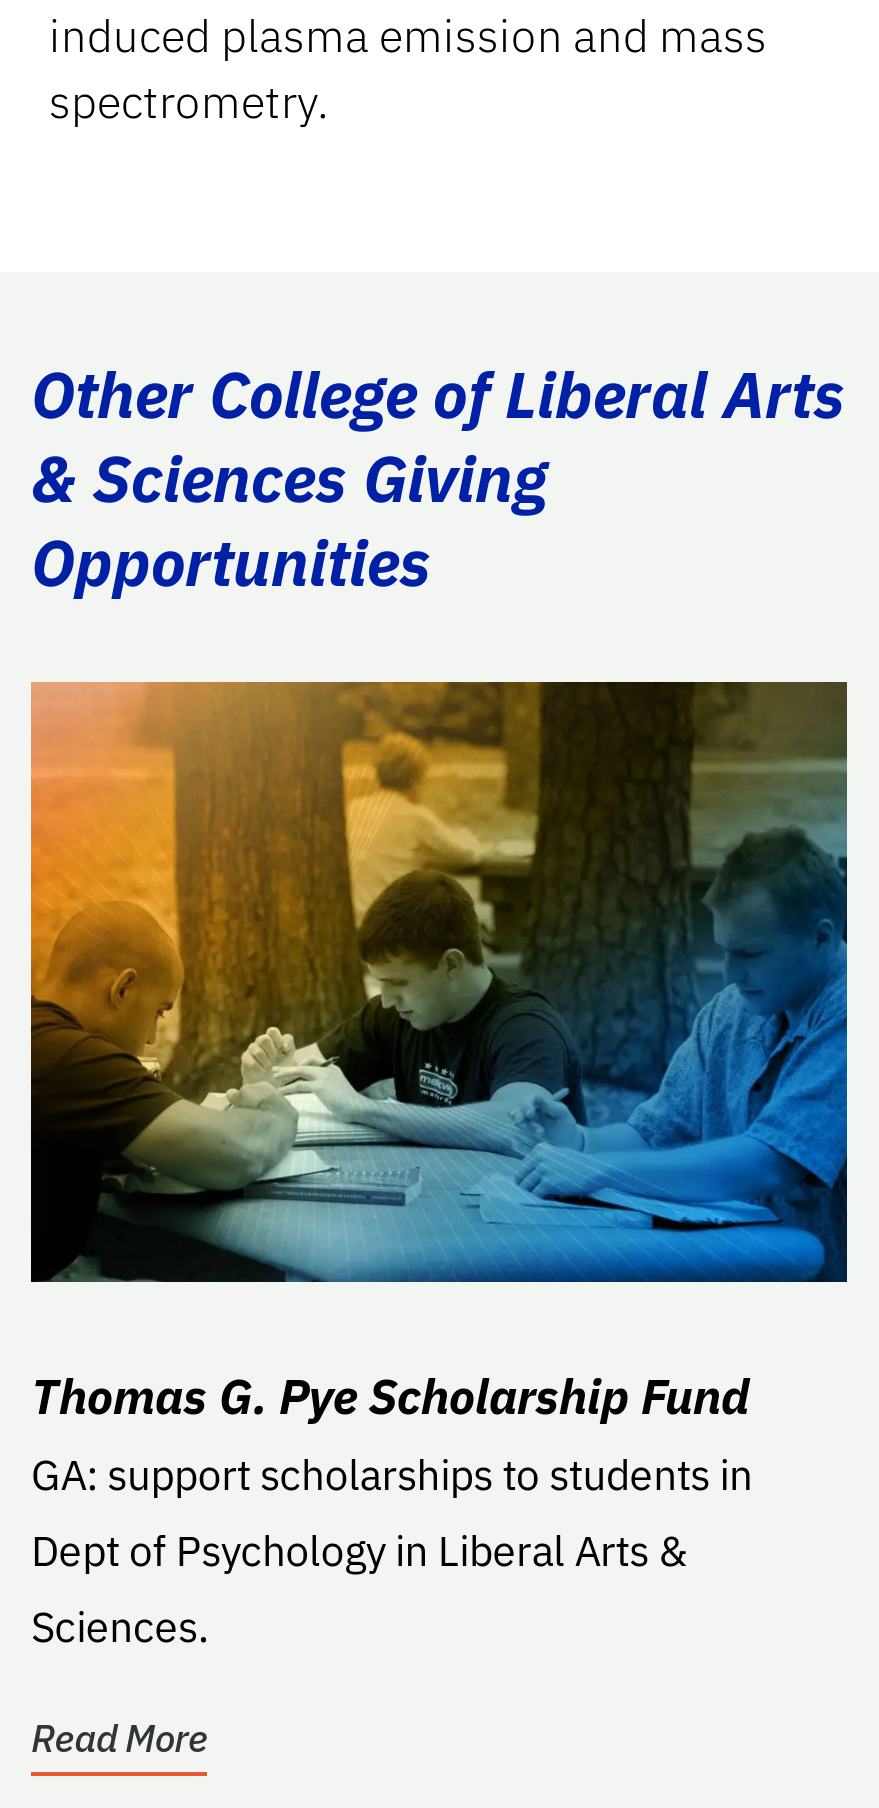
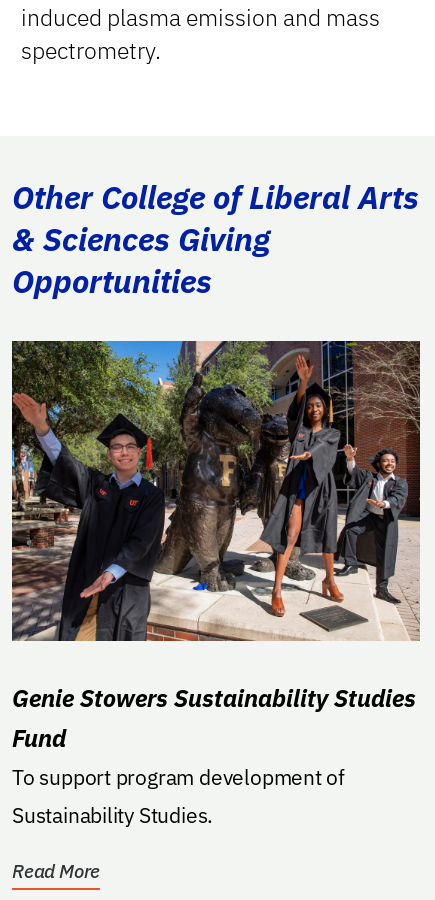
- [image]
- Thomas G. Pye Scholarship Fund
- GA: support scholarships to students in
- Dept of Psychology in Liberal Arts &
- Sciences.
+ [image]
+ Genie Stowers Sustainability Studies
+ Fund
+ To support program development of
+ Sustainability Studies.
